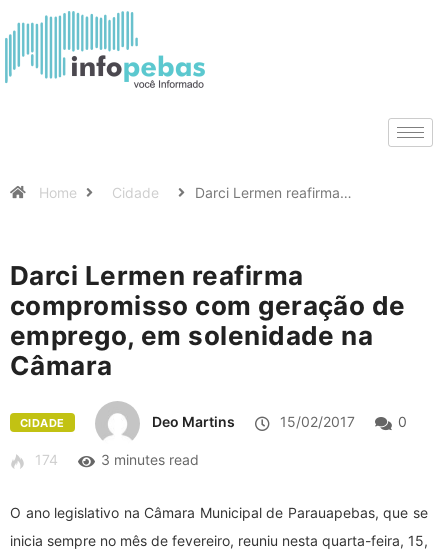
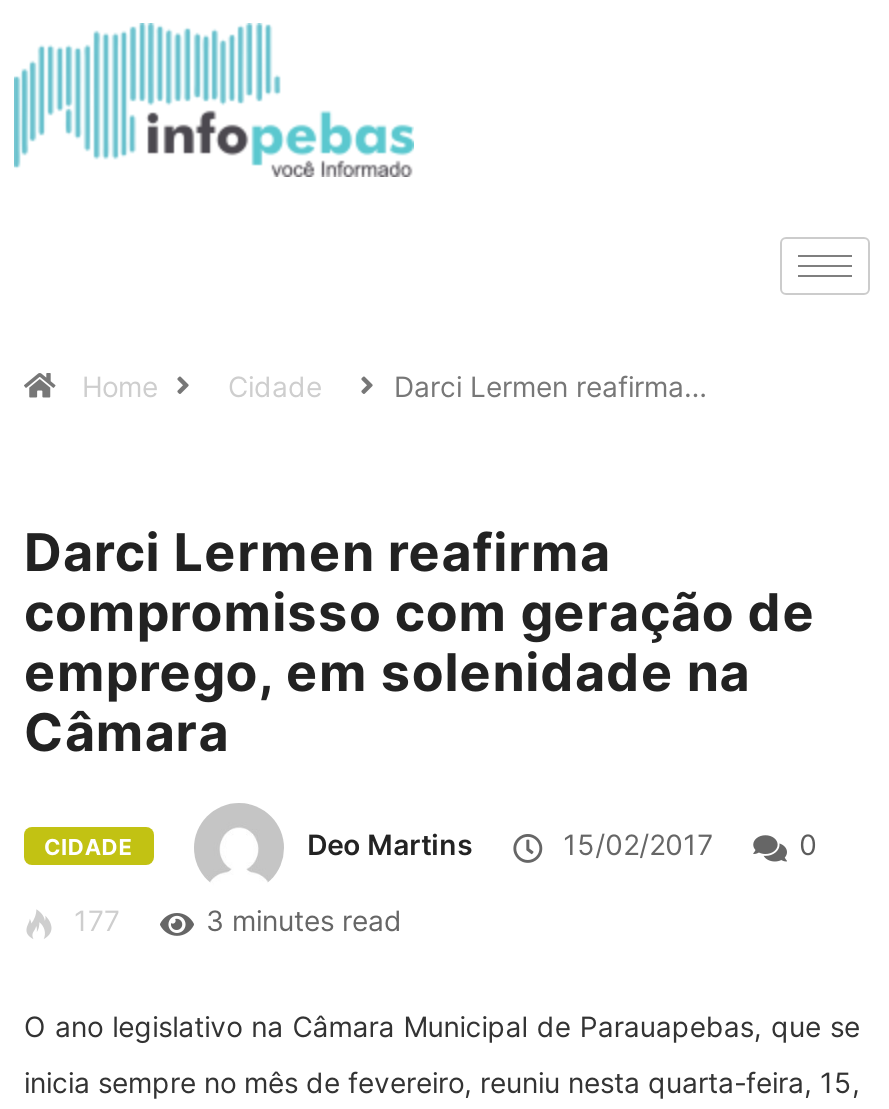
- 174
+ 177
